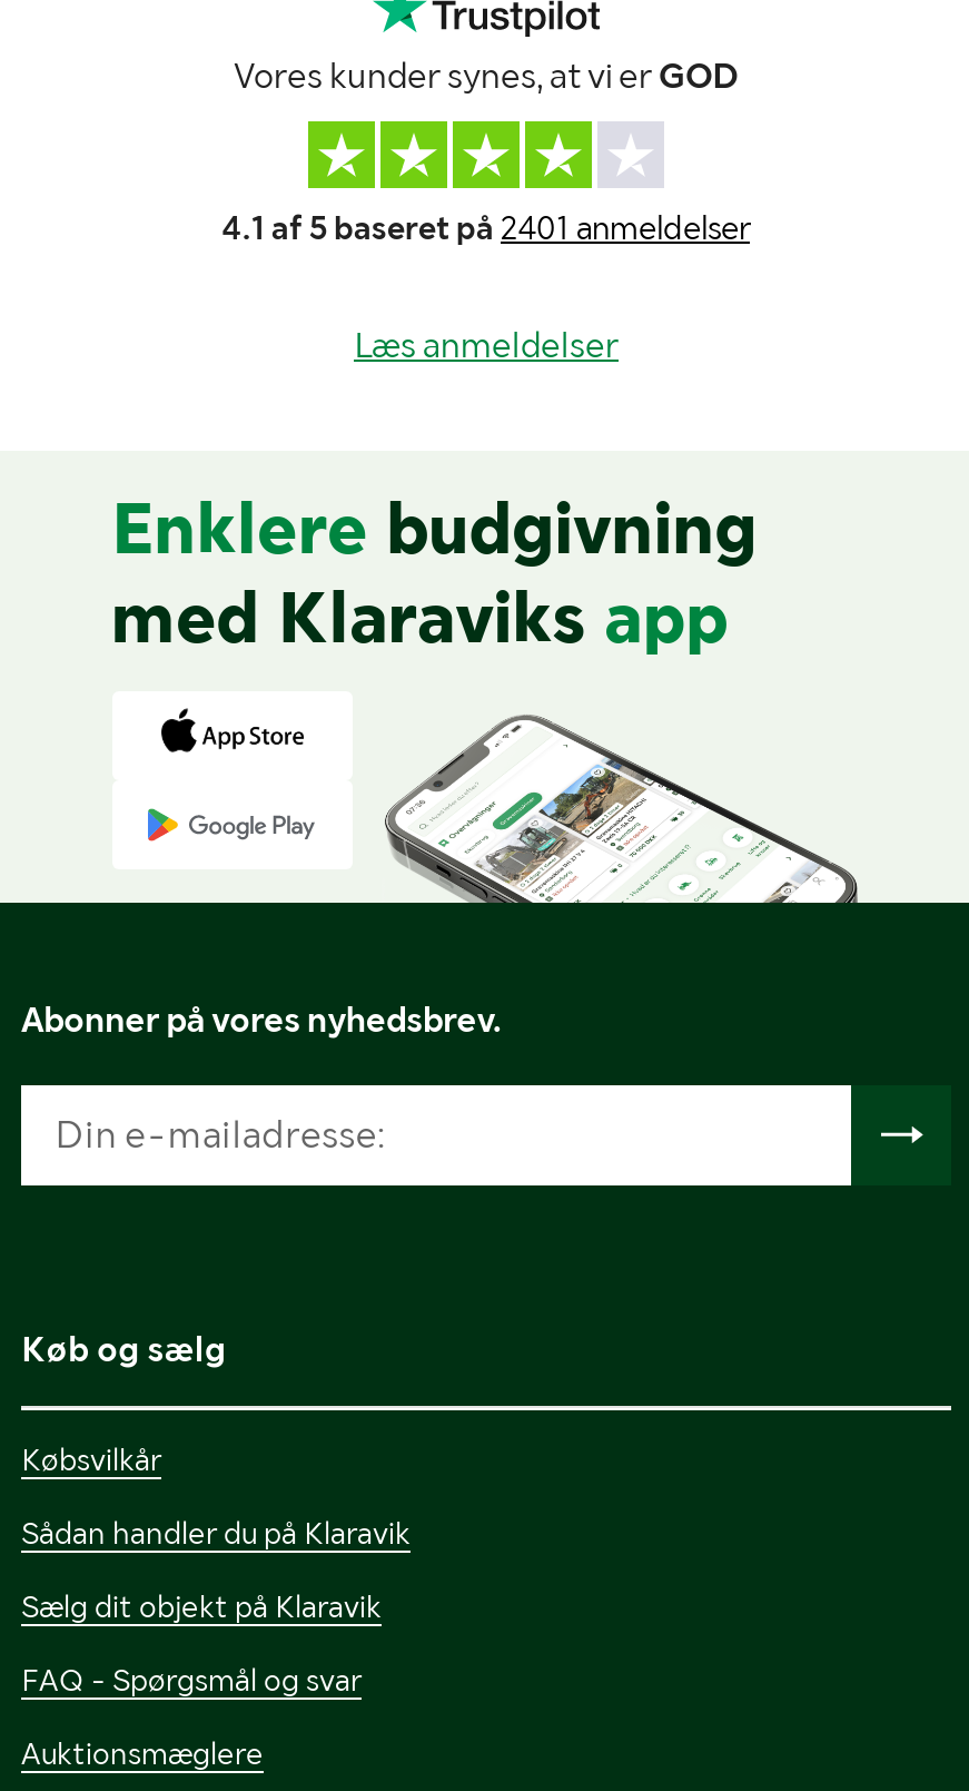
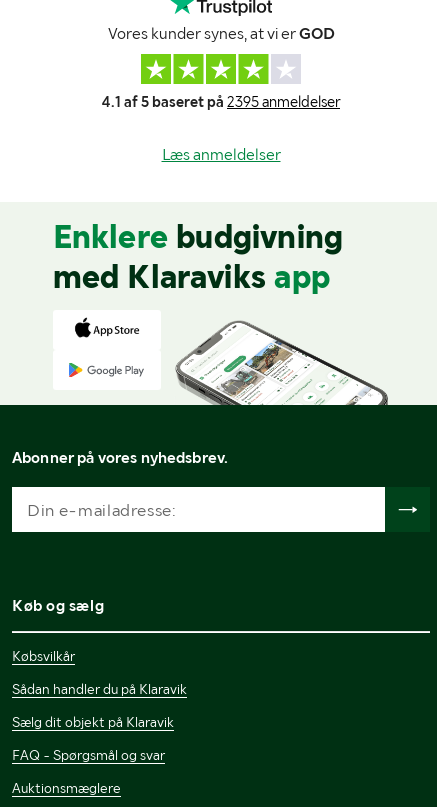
- 4.1 af 5 baseret på 2401 anmeldelser
+ 4.1 af 5 baseret på 2395 anmeldelser
